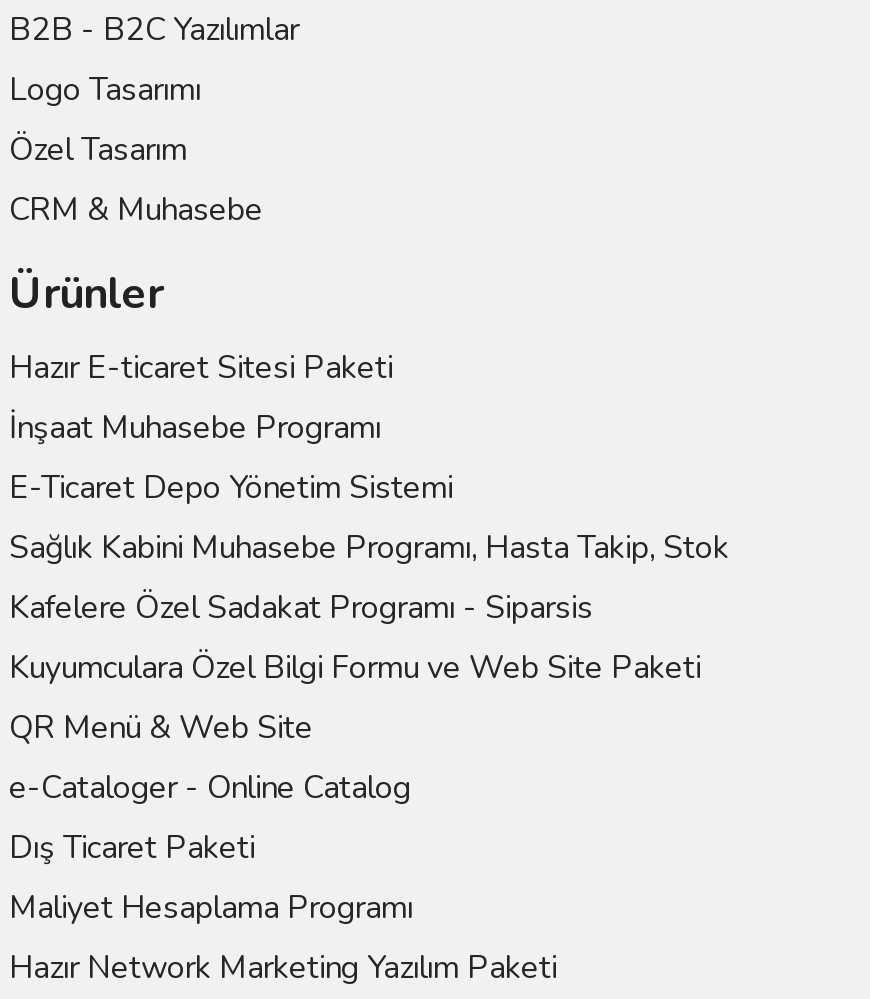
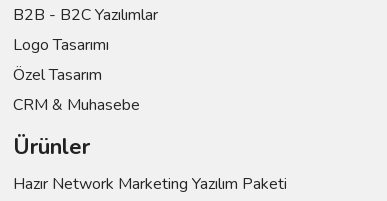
- Hazır E-ticaret Sitesi Paketi
- İnşaat Muhasebe Programı
- E-Ticaret Depo Yönetim Sistemi
- Sağlık Kabini Muhasebe Programı, Hasta Takip, Stok
- Kafelere Özel Sadakat Programı - Siparsis
- Kuyumculara Özel Bilgi Formu ve Web Site Paketi
- QR Menü & Web Site
- e-Cataloger - Online Catalog
- Dış Ticaret Paketi
- Maliyet Hesaplama Programı
